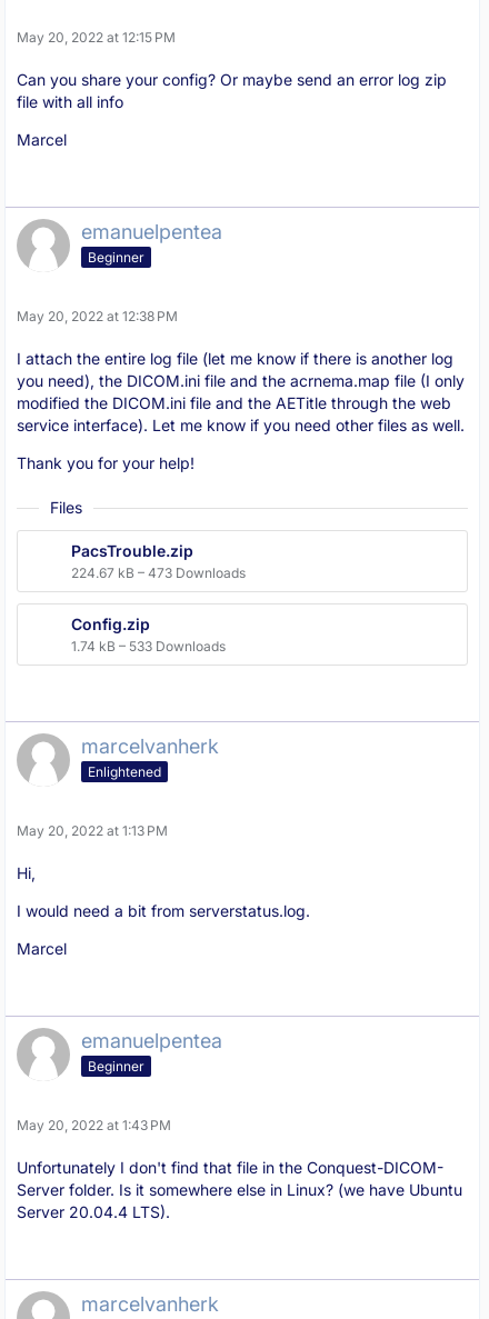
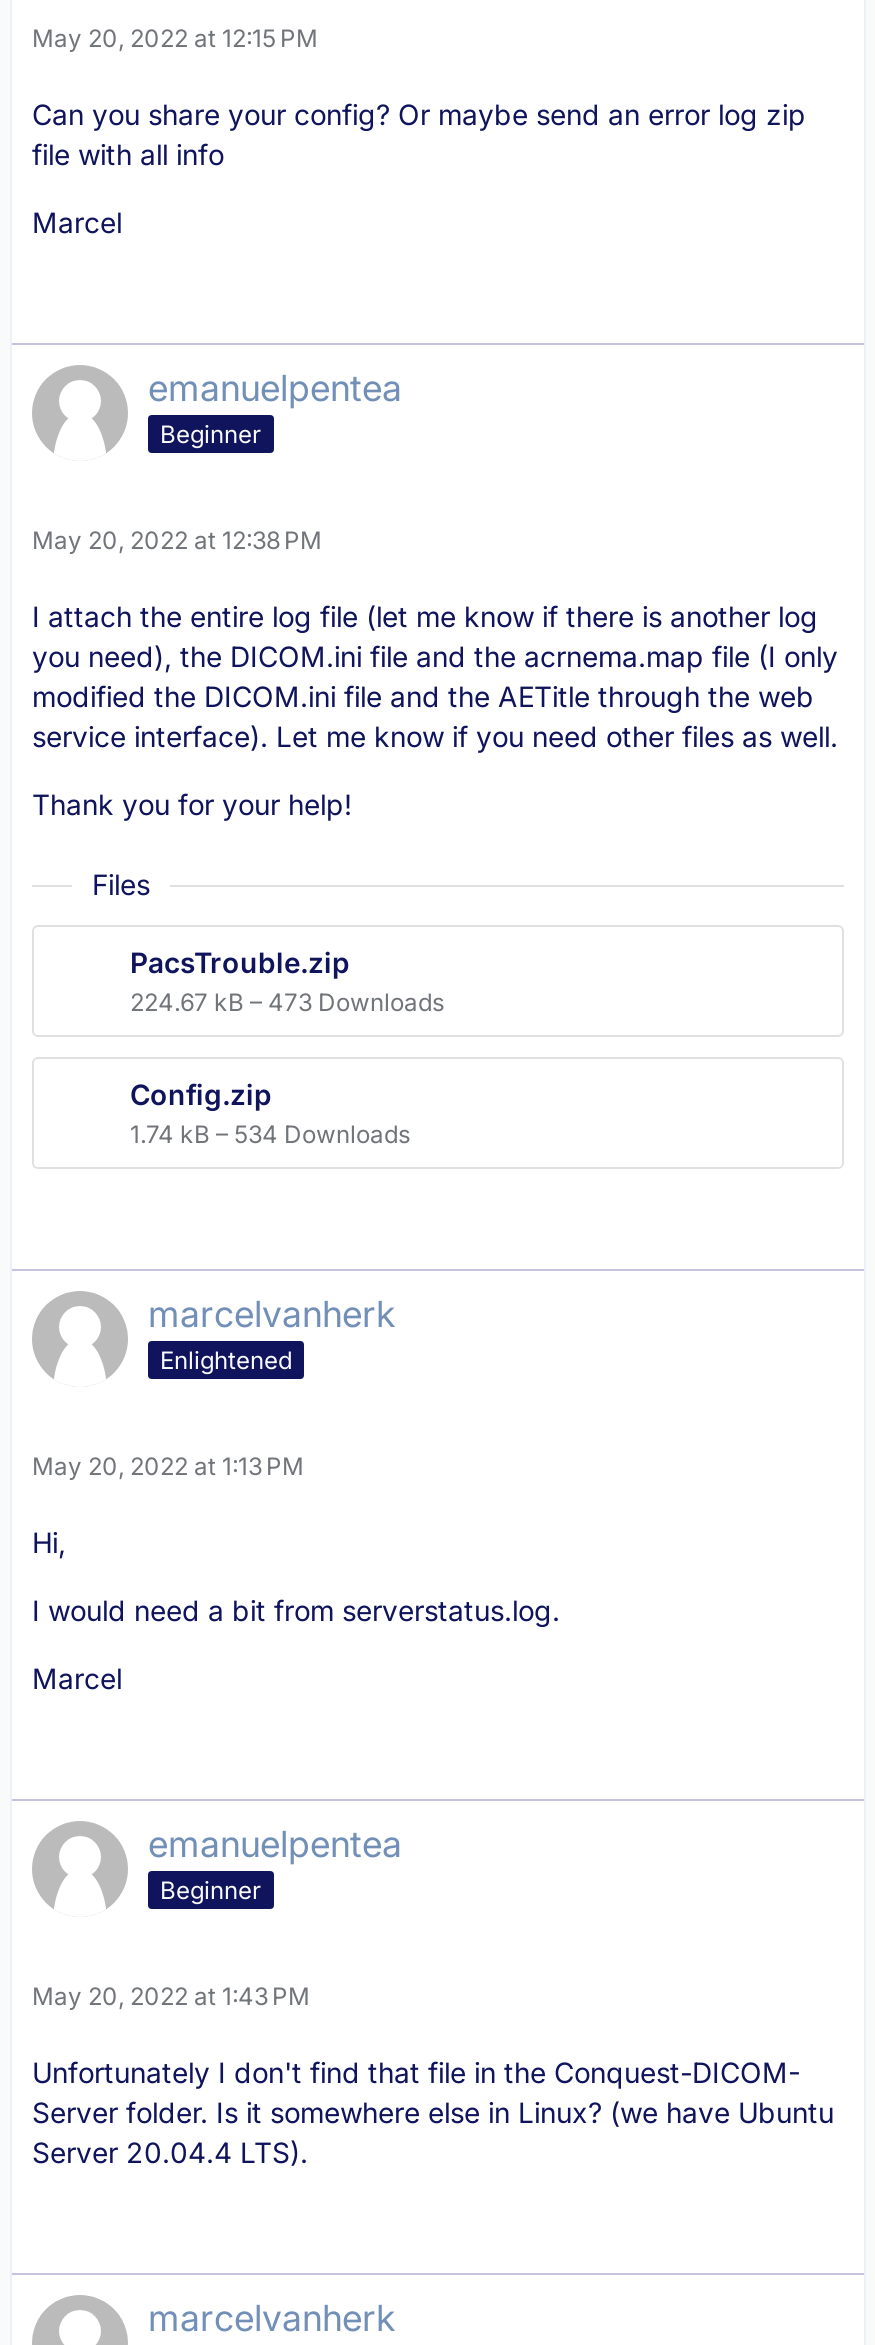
- 1.74 kB – 533 Downloads
+ 1.74 kB – 534 Downloads
